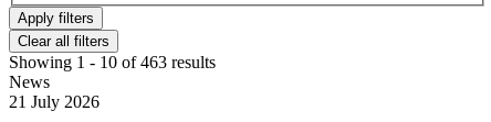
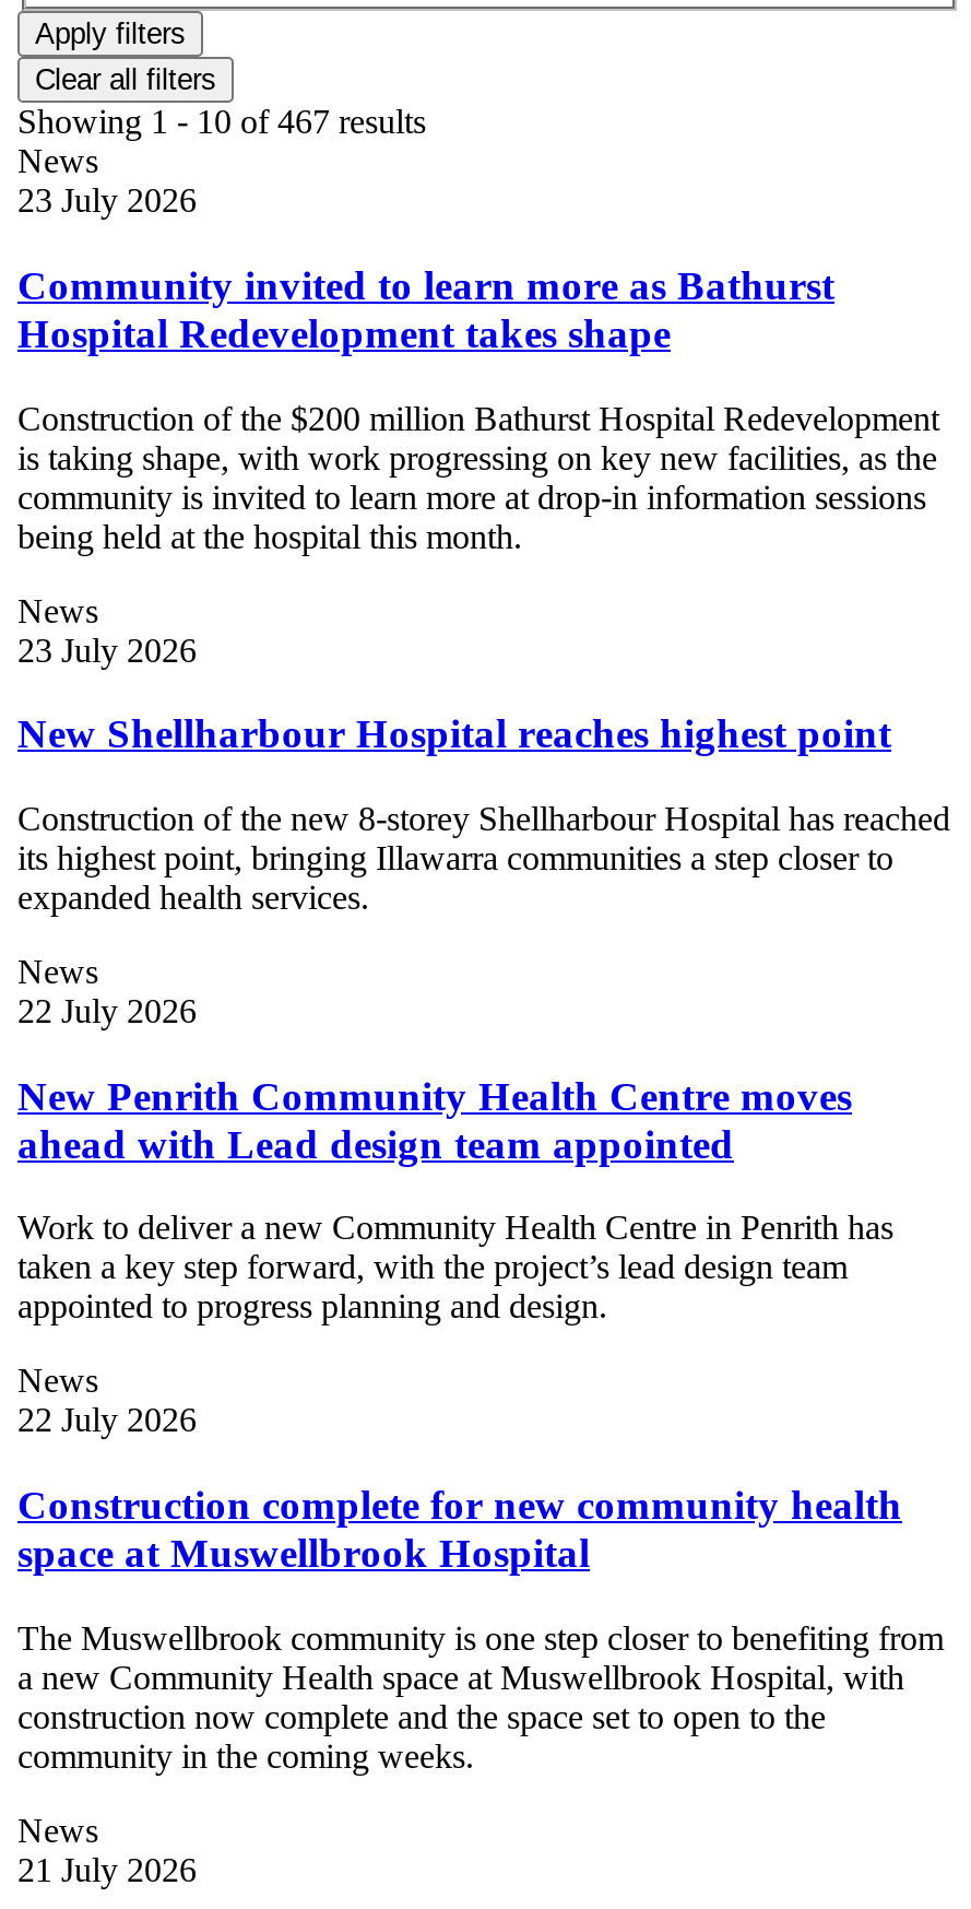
- Showing 1 - 10 of 463 results
+ Showing 1 - 10 of 467 results
+ News
+ 23 July 2026
+ Community invited to learn more as Bathurst
+ Hospital Redevelopment takes shape
+ Construction of the $200 million Bathurst Hospital Redevelopment
+ is taking shape, with work progressing on key new facilities, as the
+ community is invited to learn more at drop-in information sessions
+ being held at the hospital this month.
+ News
+ 23 July 2026
+ New Shellharbour Hospital reaches highest point
+ Construction of the new 8-storey Shellharbour Hospital has reached
+ its highest point, bringing Illawarra communities a step closer to
+ expanded health services.
+ News
+ 22 July 2026
+ New Penrith Community Health Centre moves
+ ahead with Lead design team appointed
+ Work to deliver a new Community Health Centre in Penrith has
+ taken a key step forward, with the project’s lead design team
+ appointed to progress planning and design.
+ News
+ 22 July 2026
+ Construction complete for new community health
+ space at Muswellbrook Hospital
+ The Muswellbrook community is one step closer to benefiting from
+ a new Community Health space at Muswellbrook Hospital, with
+ construction now complete and the space set to open to the
+ community in the coming weeks.
